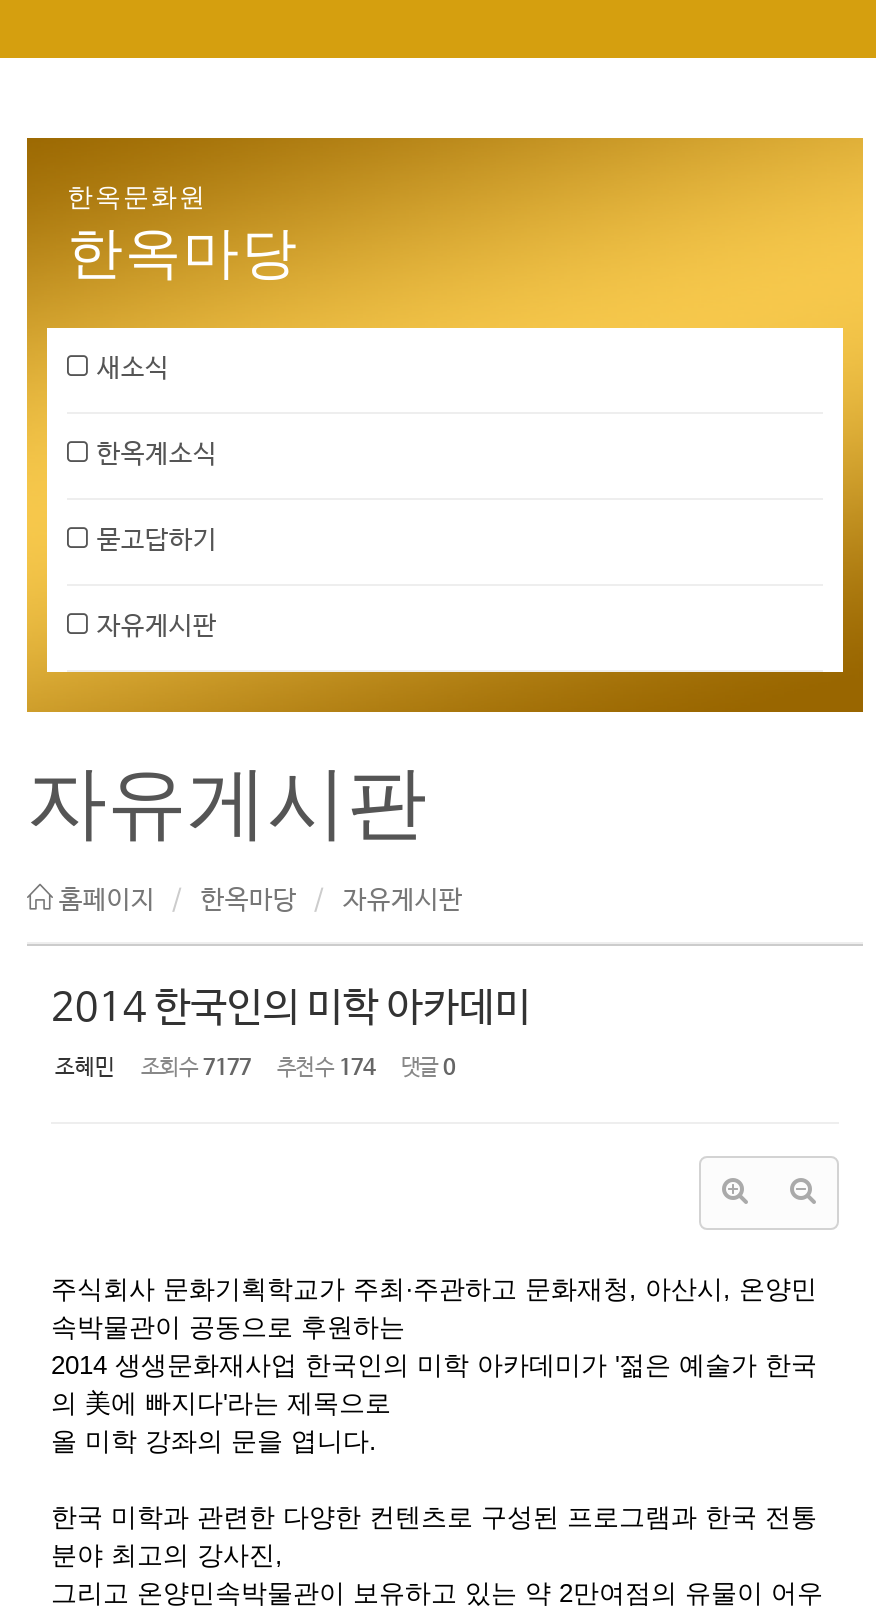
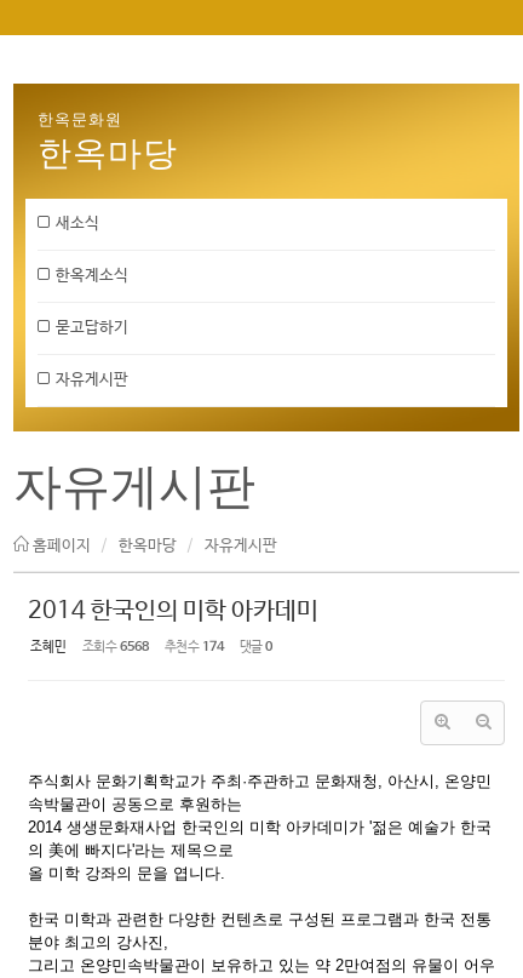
- 조혜민 조회 수 7177 추천 수 174 댓글 0
+ 조혜민 조회 수 6568 추천 수 174 댓글 0
